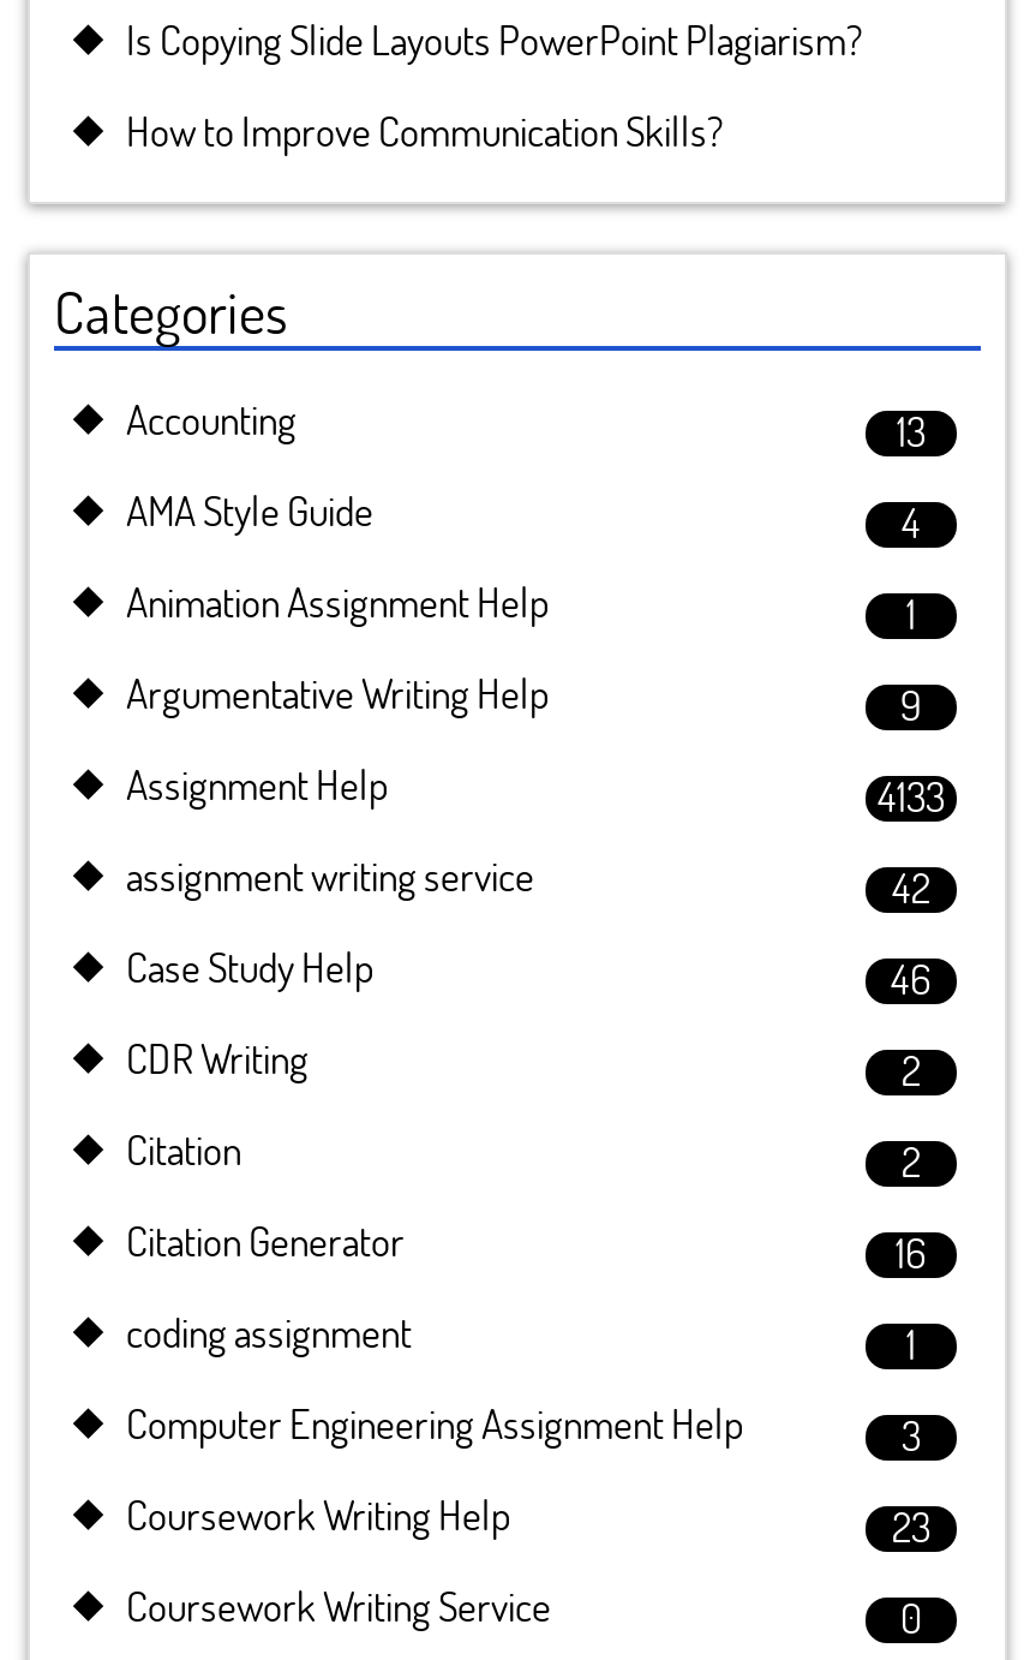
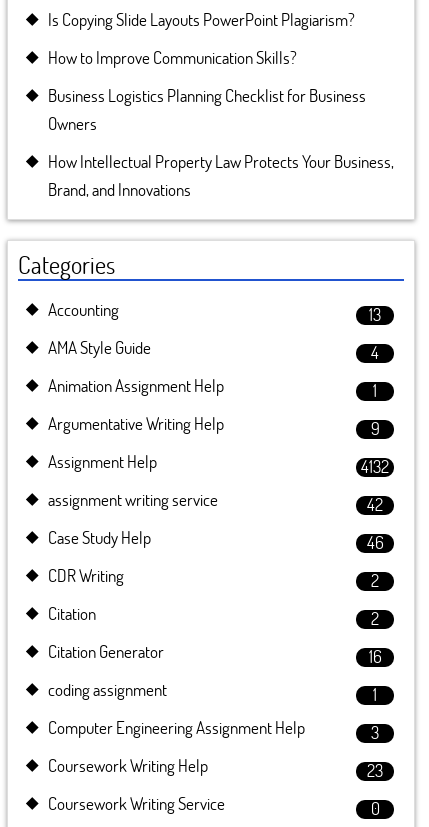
+ Business Logistics Planning Checklist for Business
+ Owners
+ How Intellectual Property Law Protects Your Business,
+ Brand, and Innovations

- 4133
+ 4132
